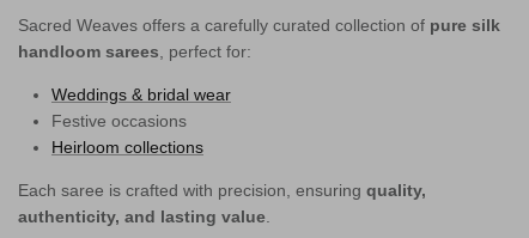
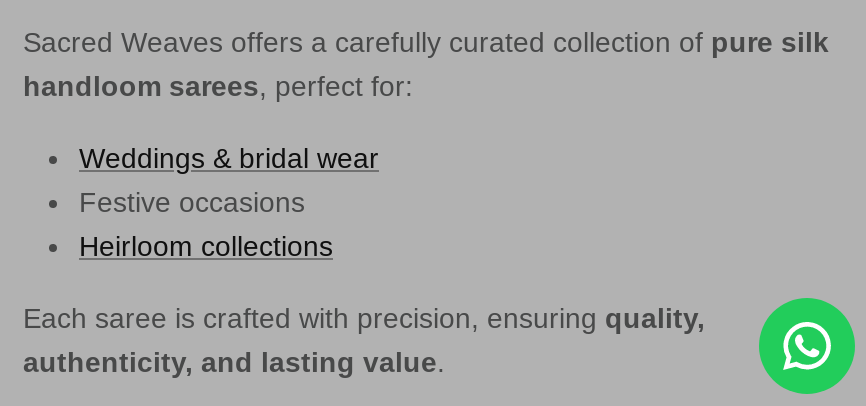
+ [image]
